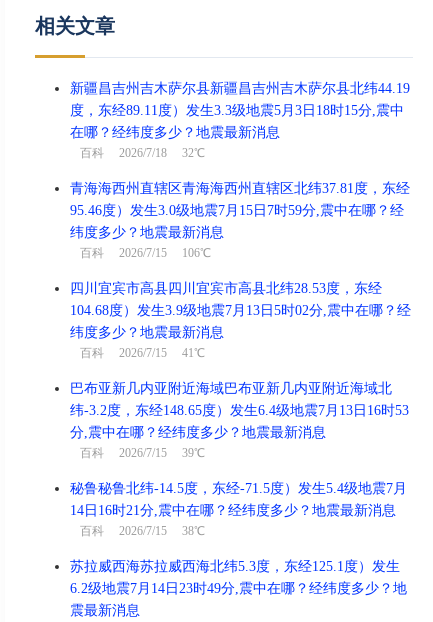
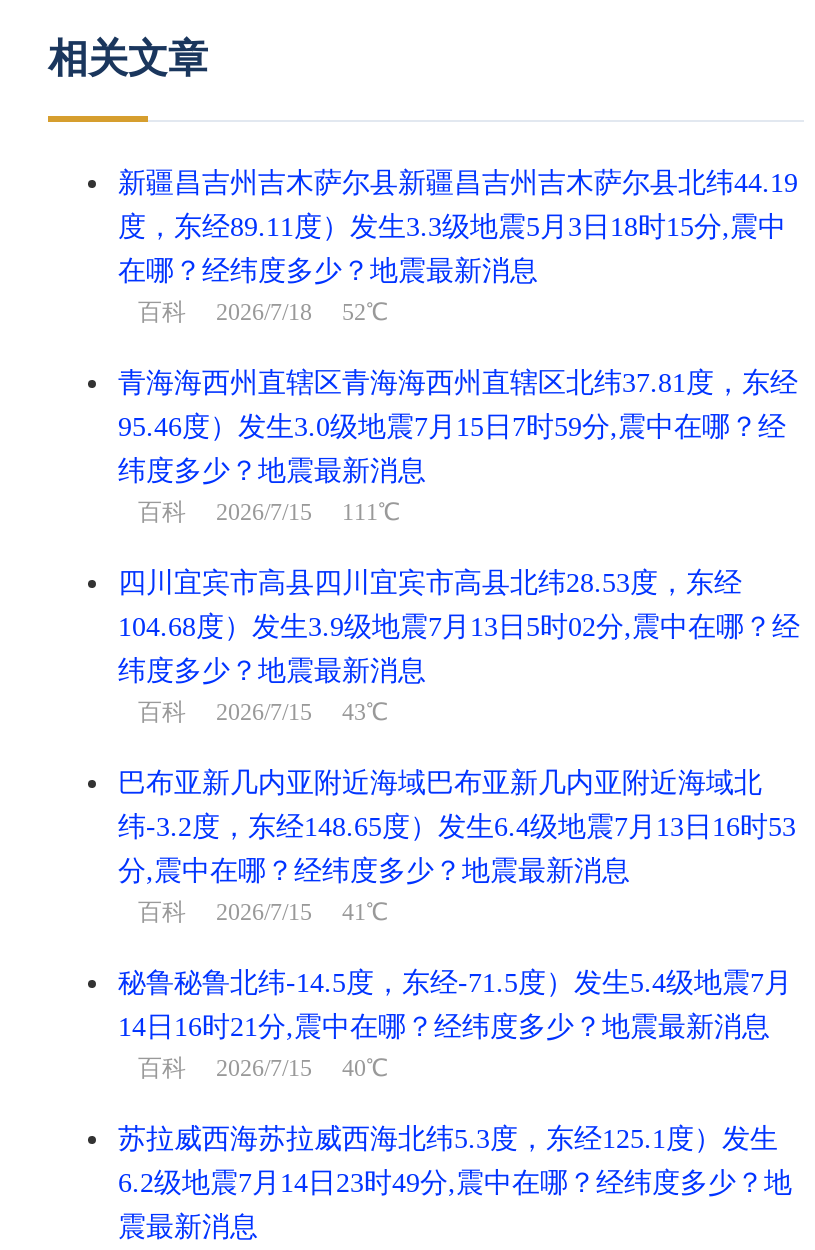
- 百科2026/7/18 32℃
+ 百科2026/7/18 52℃

- 百科2026/7/15 106℃
+ 百科2026/7/15 111℃

- 百科2026/7/15 41℃
+ 百科2026/7/15 43℃

- 百科2026/7/15 39℃
+ 百科2026/7/15 41℃

- 百科2026/7/15 38℃
+ 百科2026/7/15 40℃
